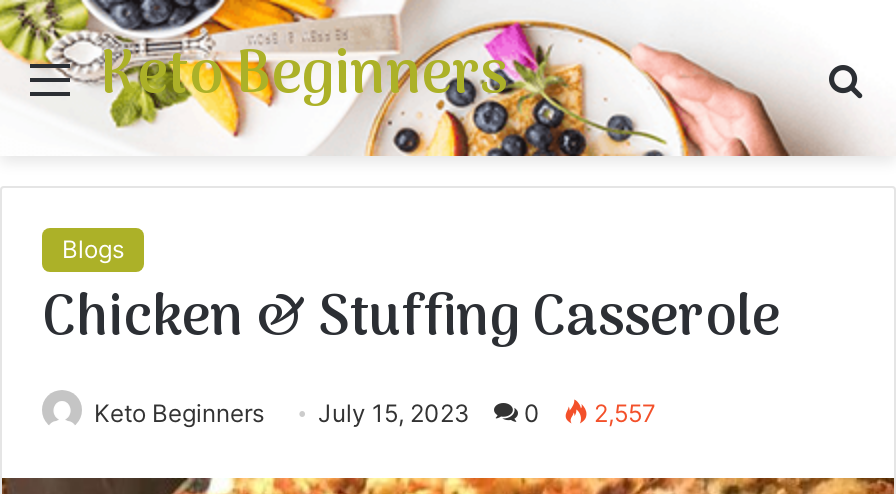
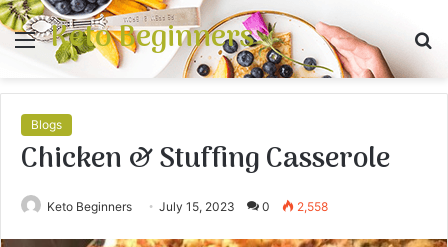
- Keto Beginners July 15, 2023 0 2,557
+ Keto Beginners July 15, 2023 0 2,558
